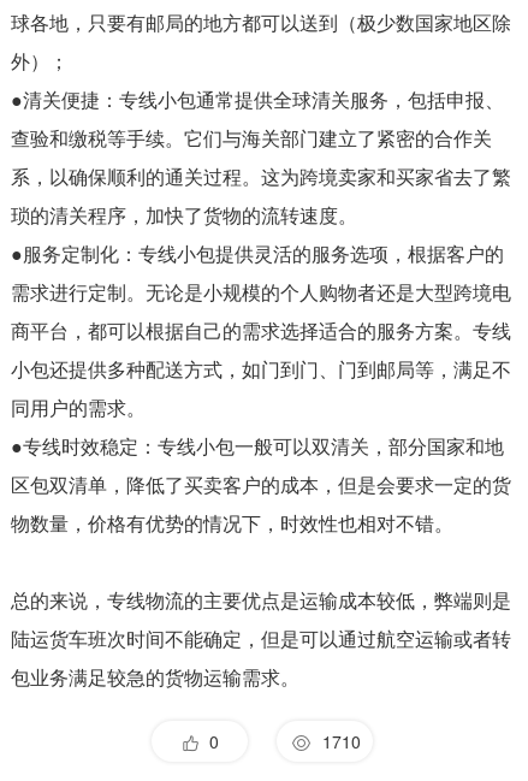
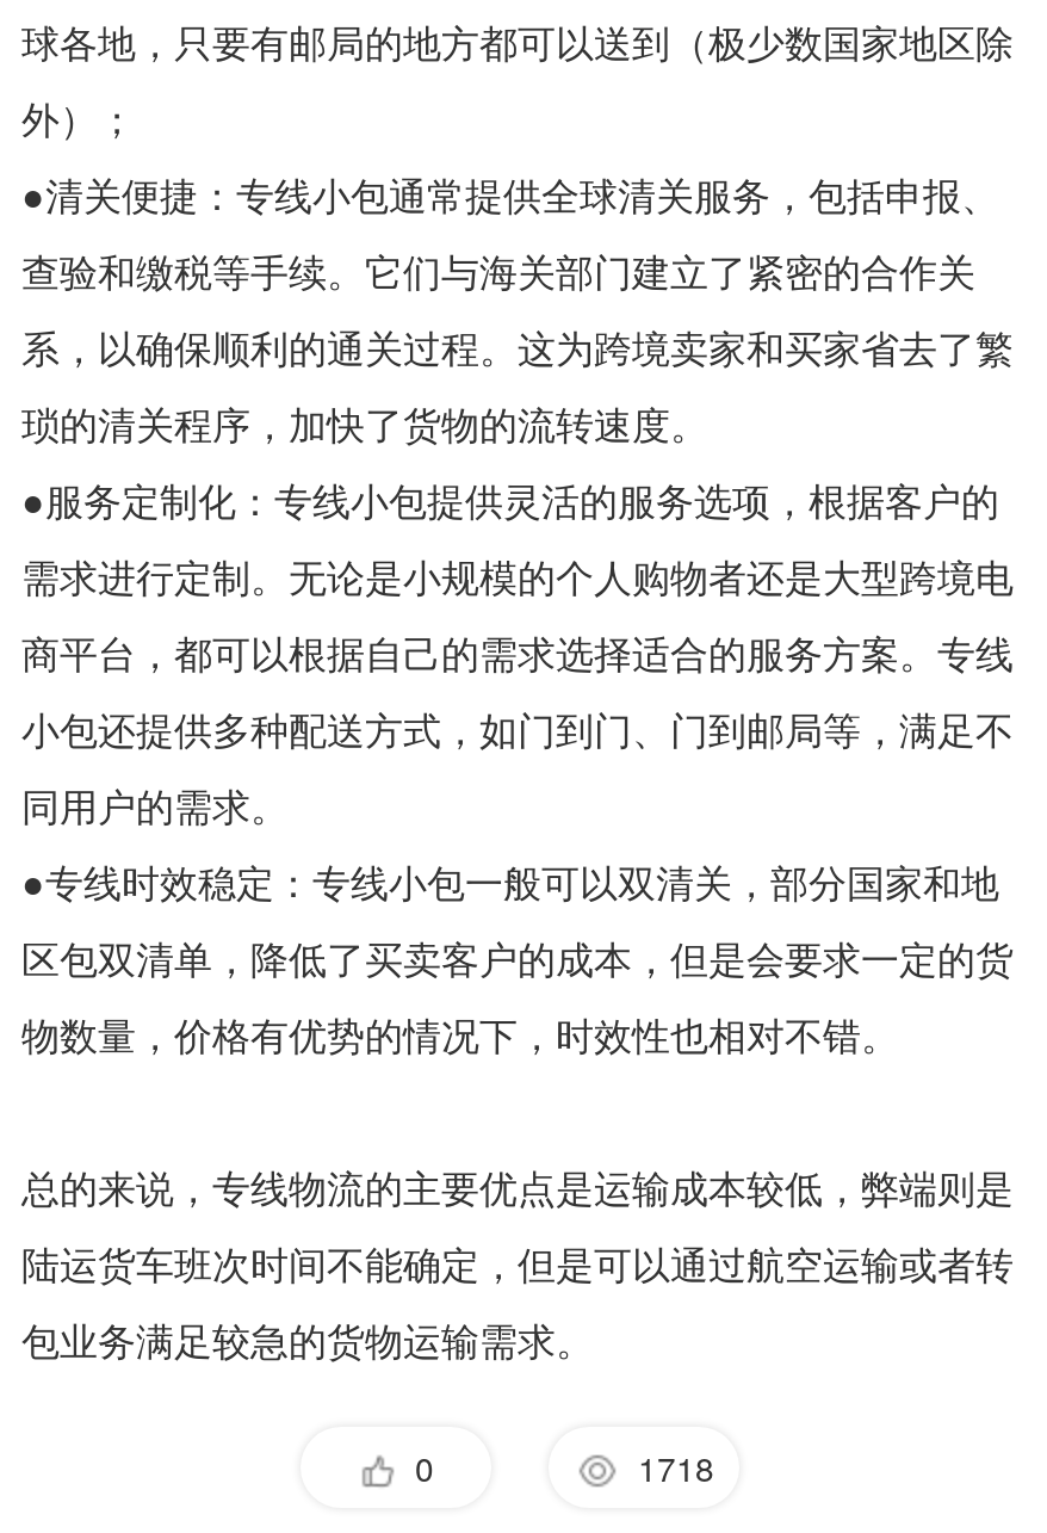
- 1710
+ 1718
